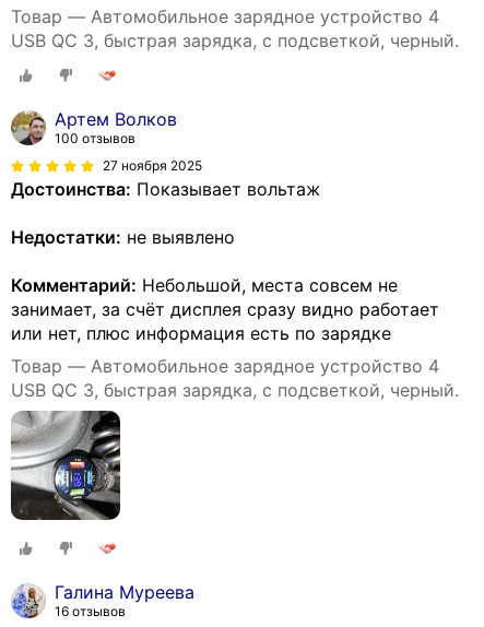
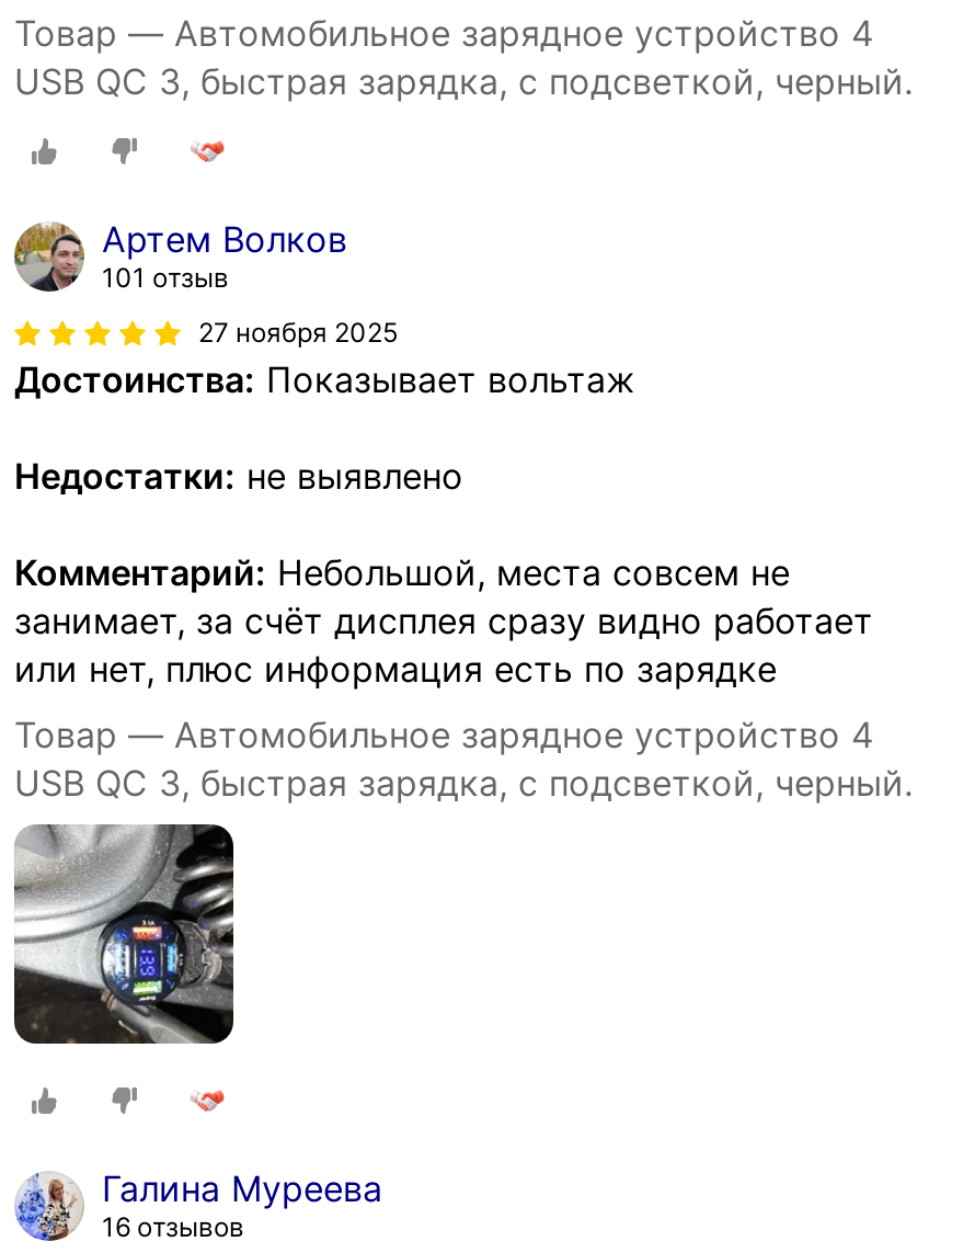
- 100 отзывов
+ 101 отзыв
